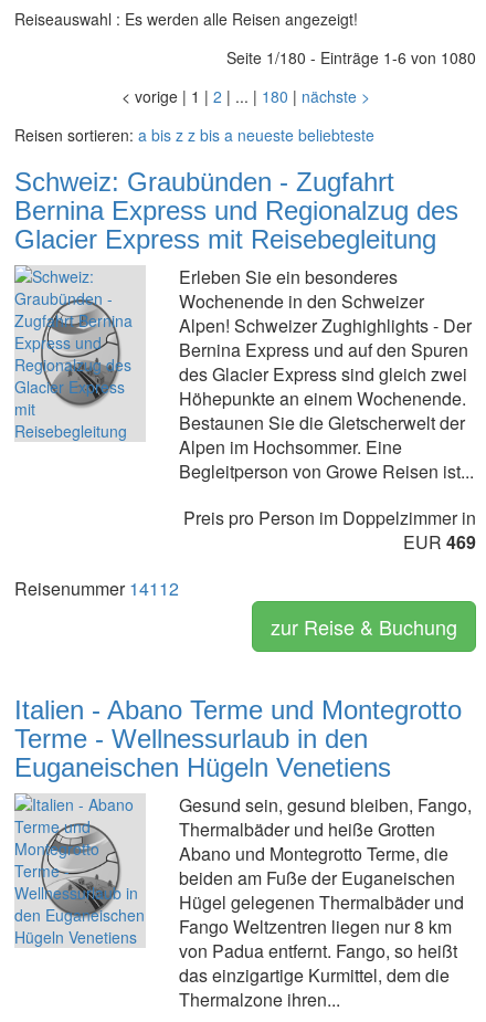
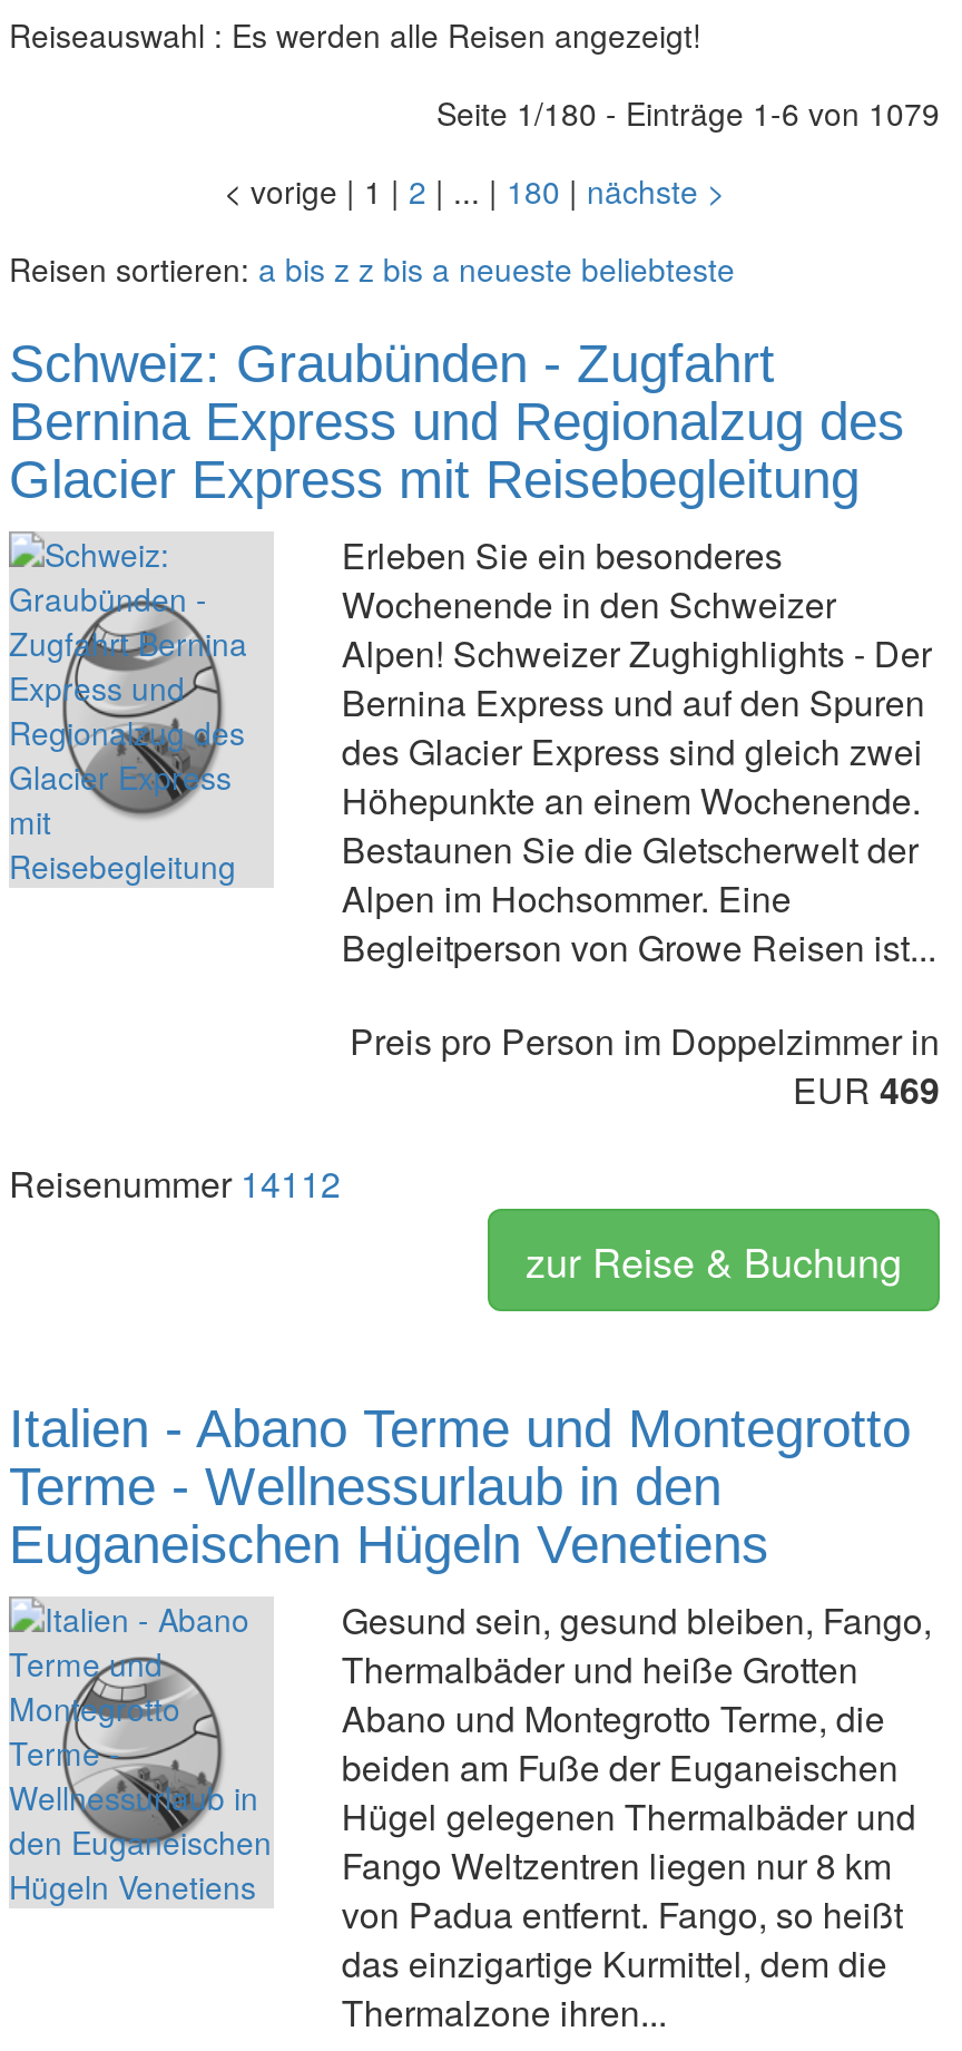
- Seite 1/180 - Einträge 1-6 von 1080
+ Seite 1/180 - Einträge 1-6 von 1079
